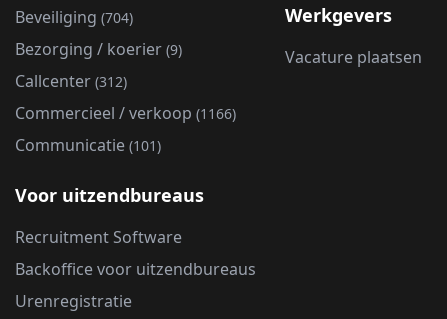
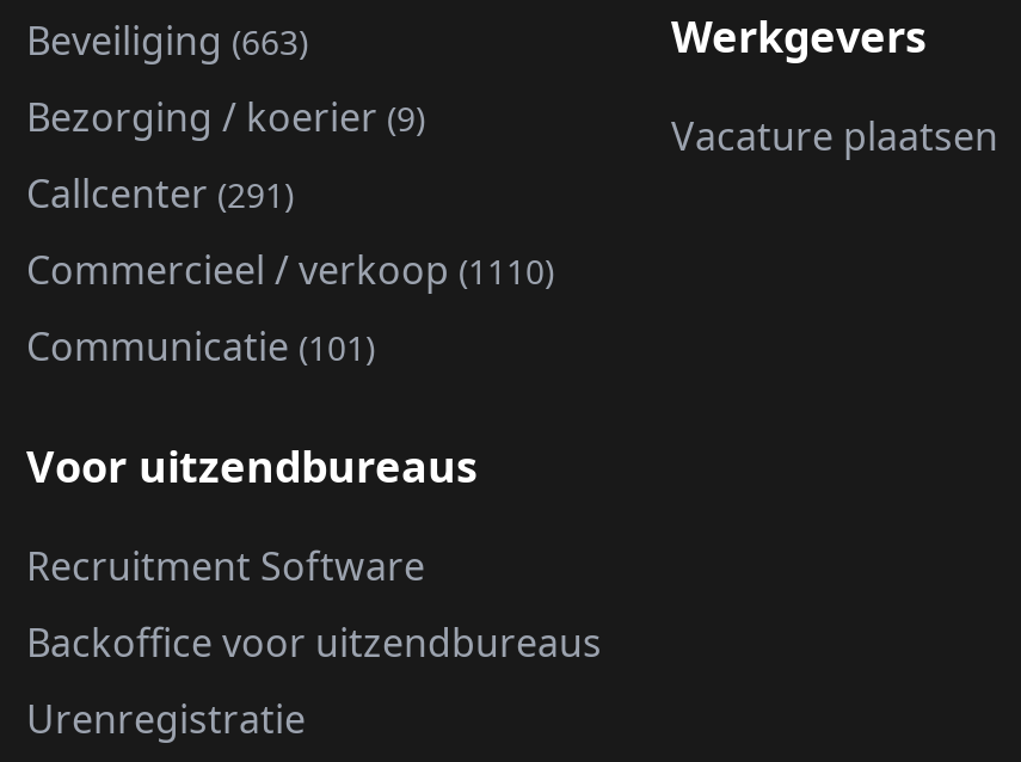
- Beveiliging (704)
+ Beveiliging (663)

- Callcenter (312)
+ Callcenter (291)

- Commercieel / verkoop (1166)
+ Commercieel / verkoop (1110)
